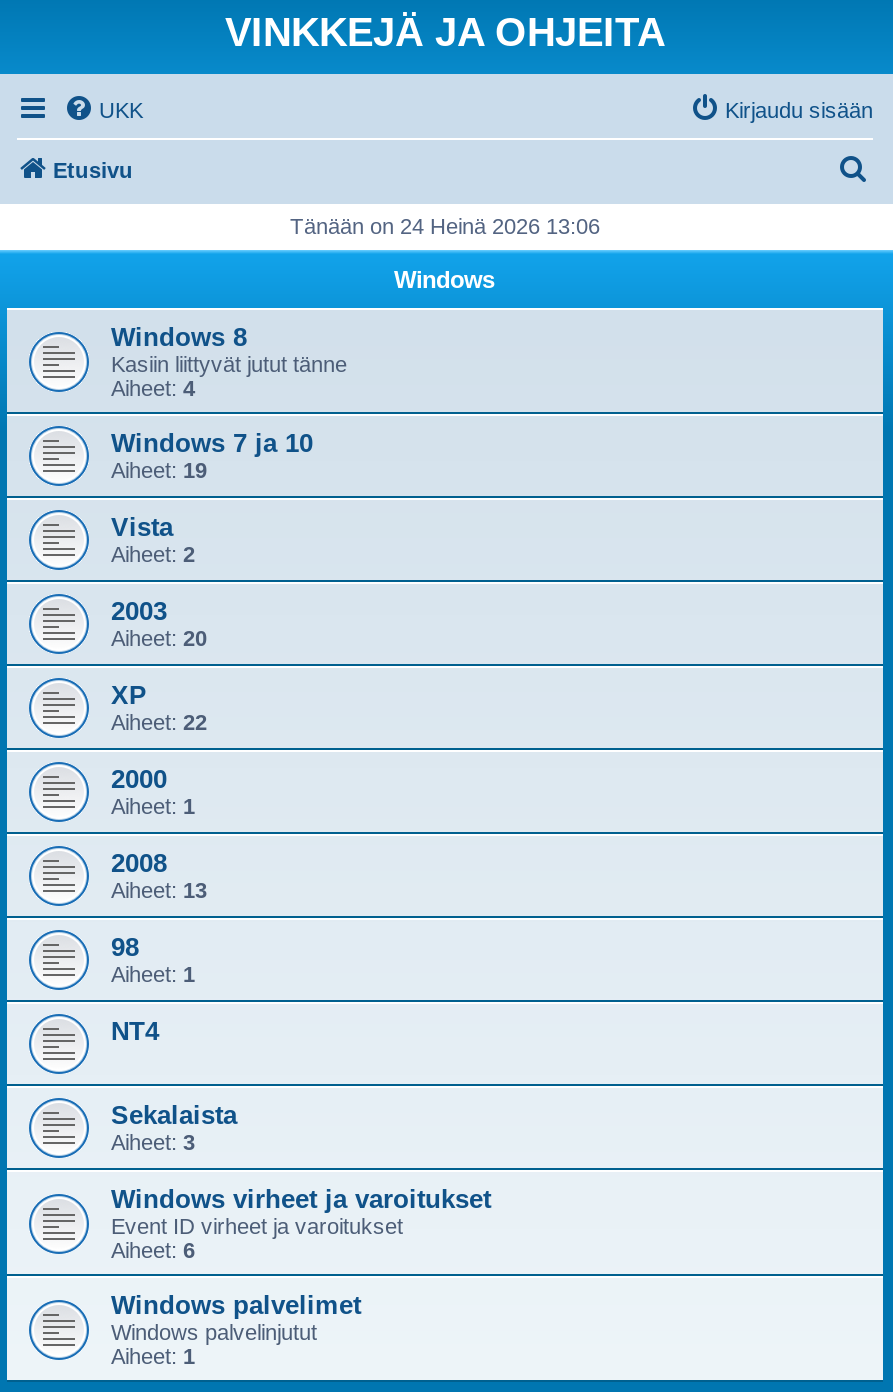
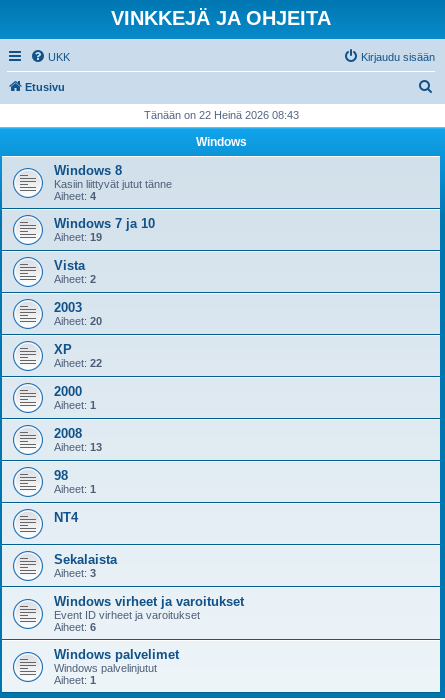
- Tänään on 24 Heinä 2026 13:06
+ Tänään on 22 Heinä 2026 08:43
